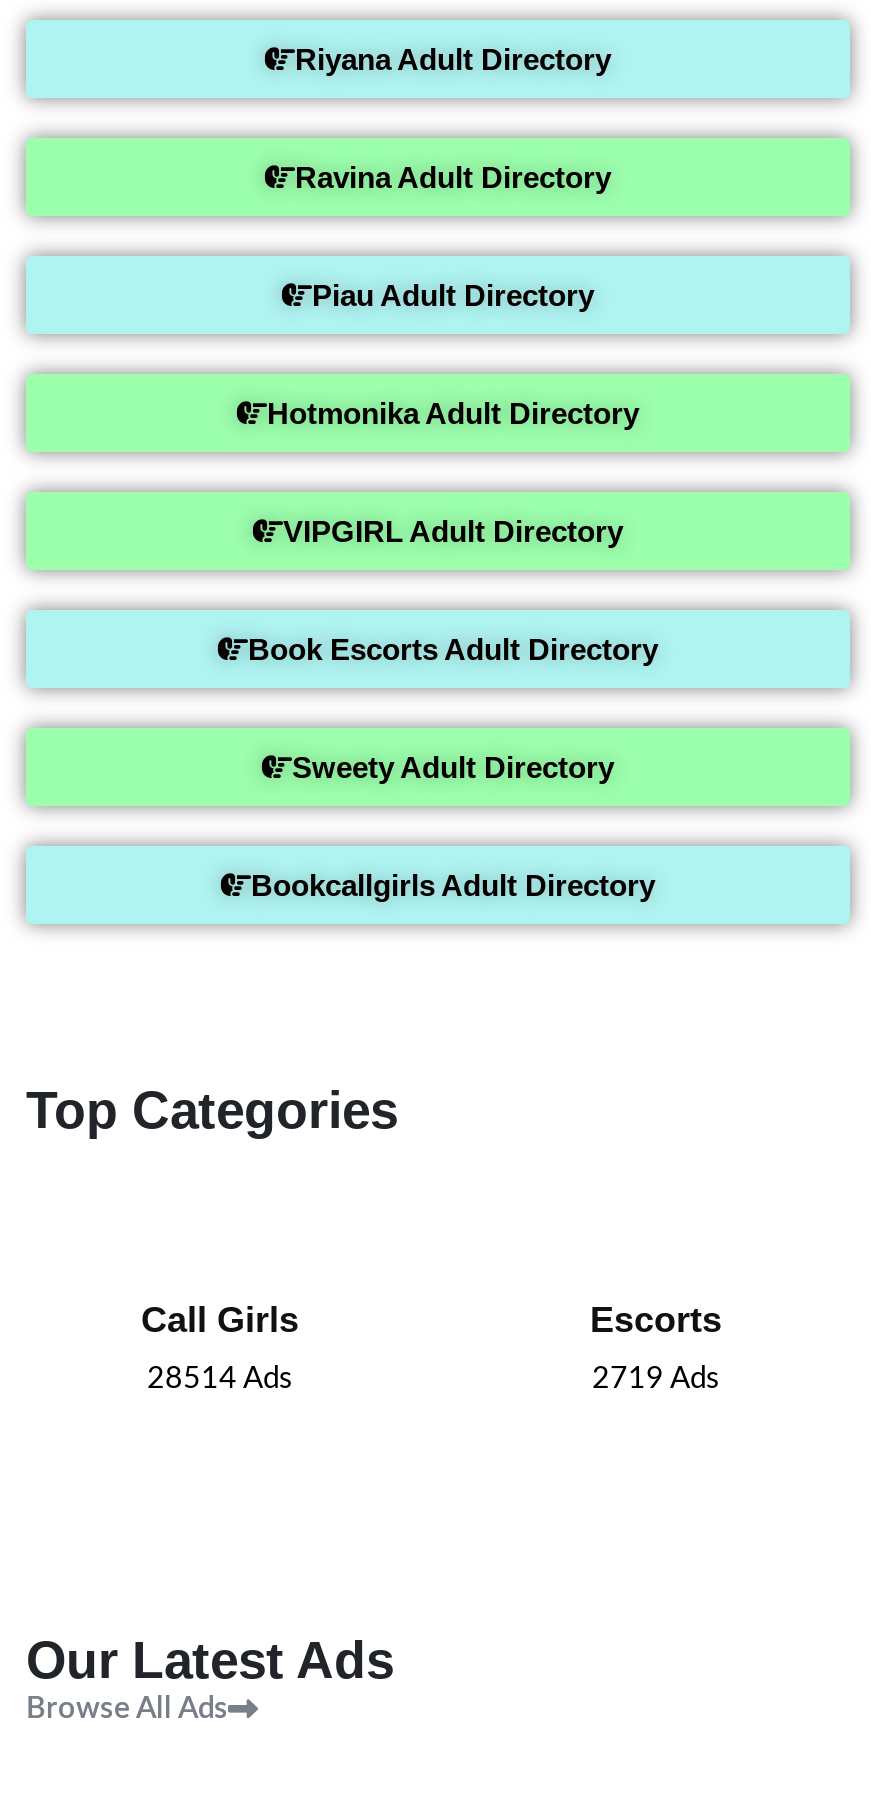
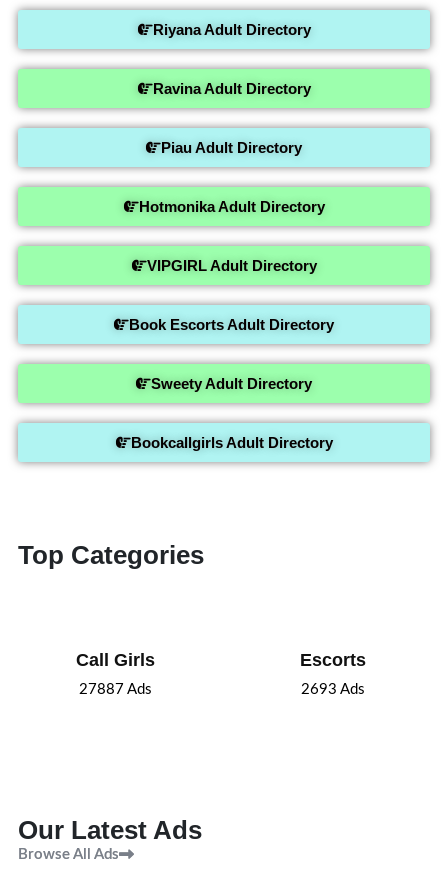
- 28514 Ads
+ 27887 Ads

- 2719 Ads
+ 2693 Ads
